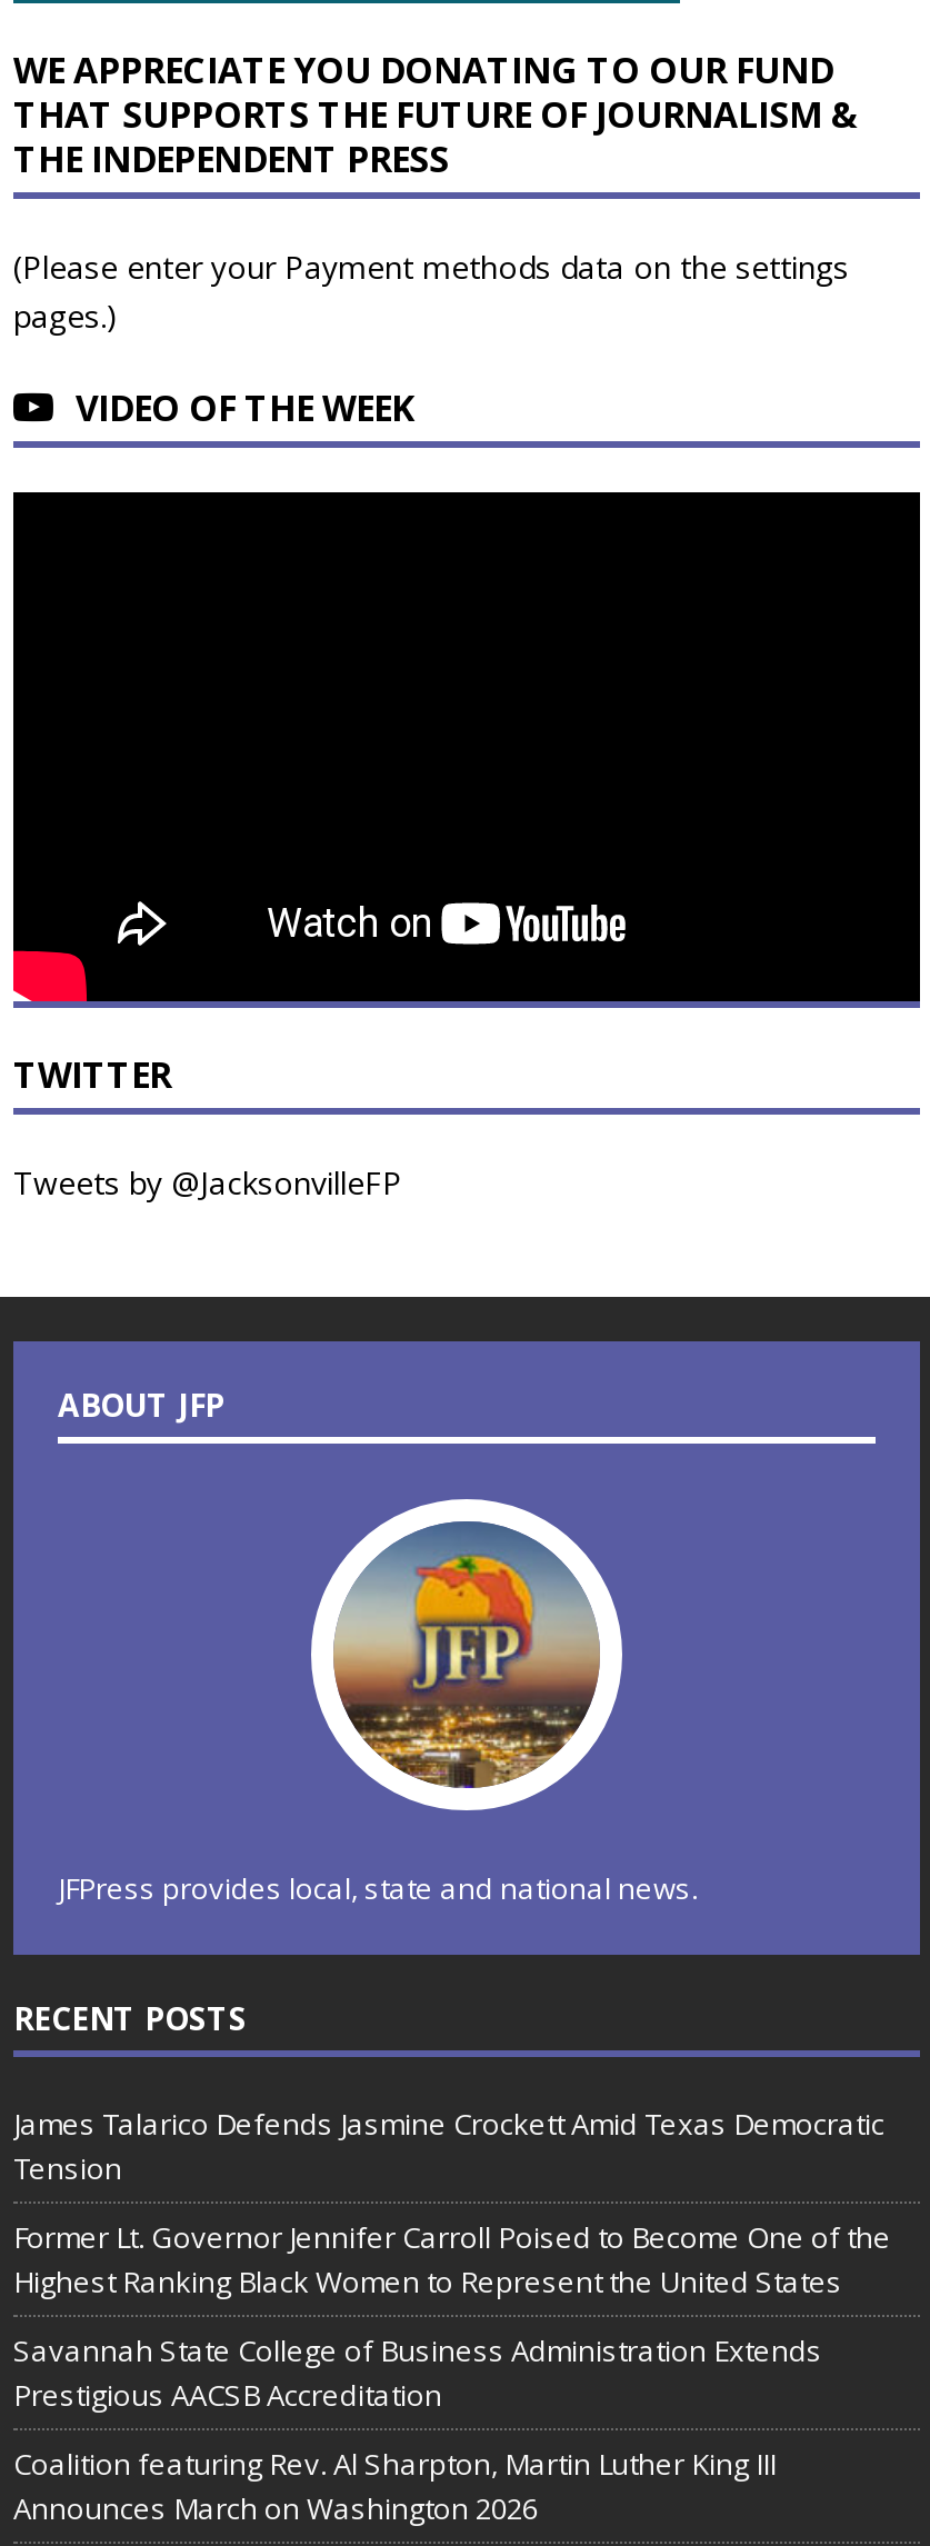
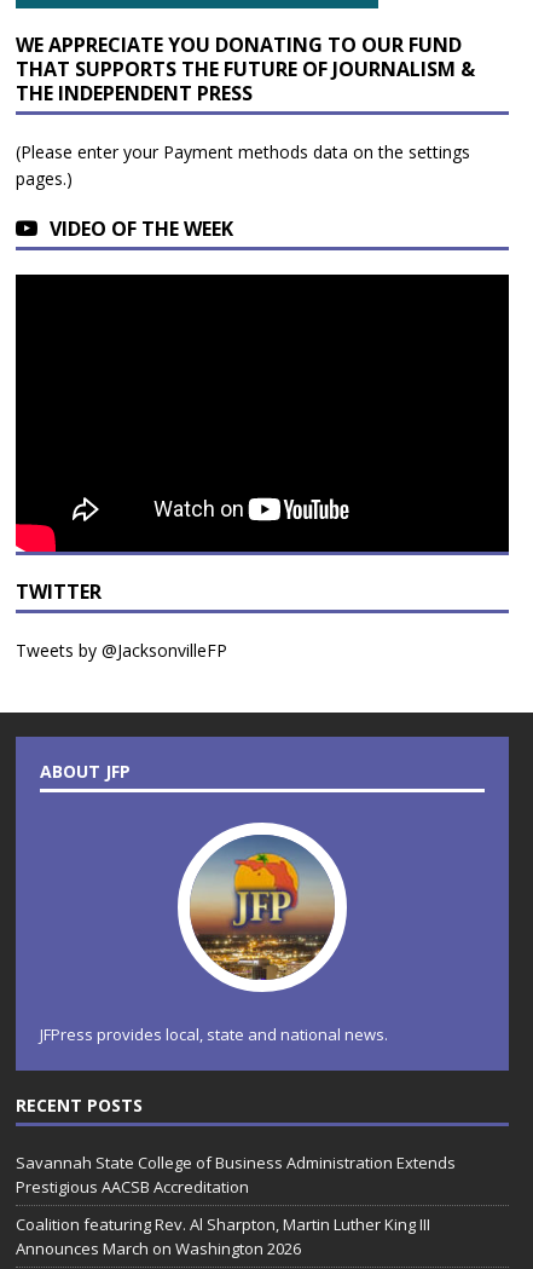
- James Talarico Defends Jasmine Crockett Amid Texas Democratic
- Tension
- Former Lt. Governor Jennifer Carroll Poised to Become One of the
- Highest Ranking Black Women to Represent the United States
